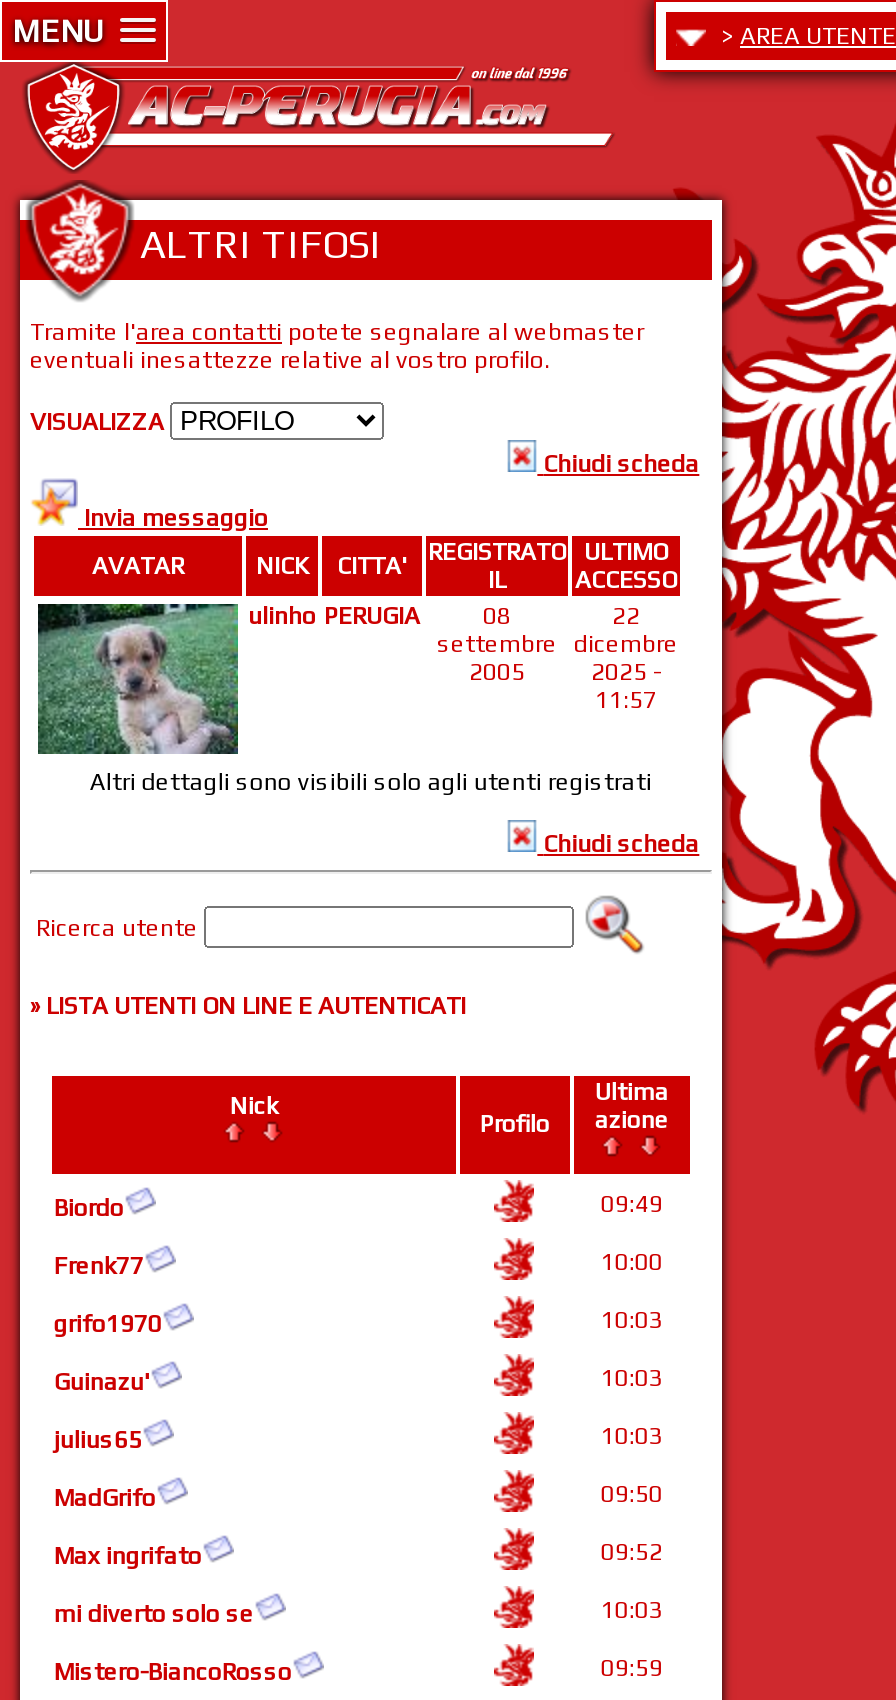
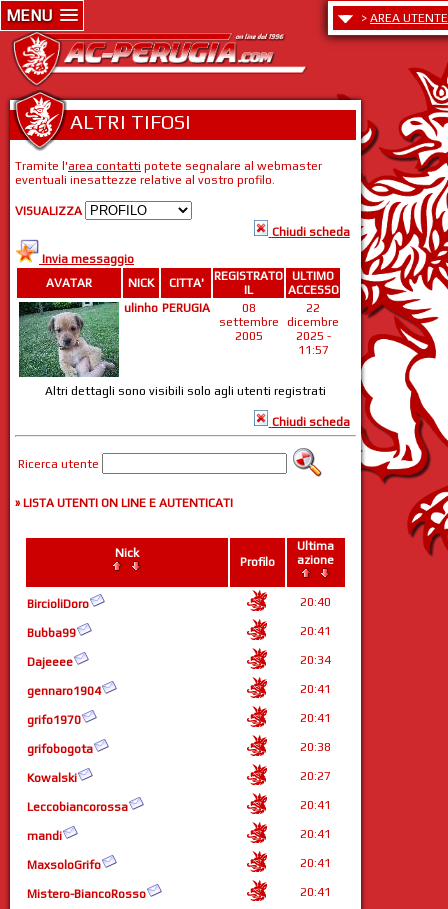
- Biordo
- 09:49
- Frenk77
- 10:00
+ BircioliDoro
+ 20:40
+ Bubba99
+ 20:41
+ Dajeeee
+ 20:34
+ gennaro1904
+ 20:41

- 10:03
+ 20:41

- Guinazu'
- 10:03
+ grifobogota
+ 20:38

- julius65
- 10:03
+ Kowalski
+ 20:27

- MadGrifo
- 09:50
+ Leccobiancorossa
+ 20:41

- Max ingrifato
- 09:52
+ mandi
+ 20:41

- mi diverto solo se
- 10:03
+ MaxsoloGrifo
+ 20:41

- 09:59
+ 20:41
